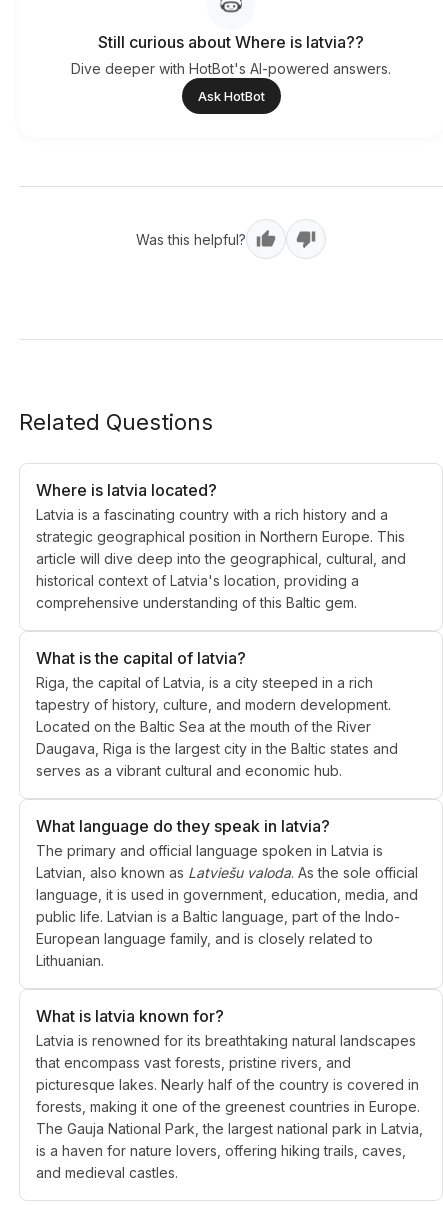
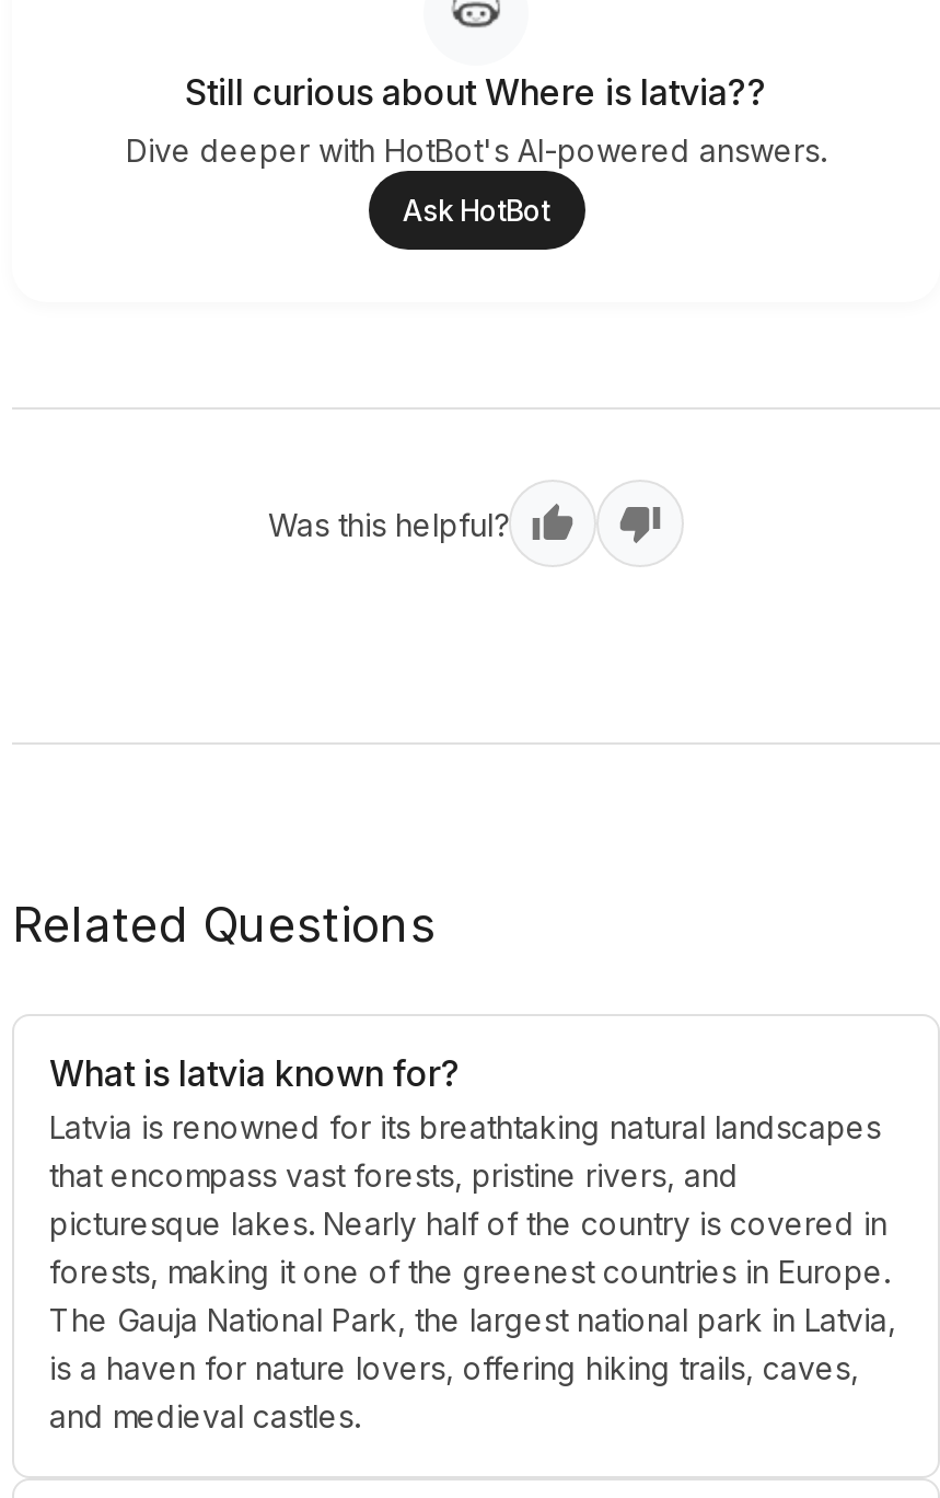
- Where is latvia located?
- Latvia is a fascinating country with a rich history and a
- strategic geographical position in Northern Europe. This
- article will dive deep into the geographical, cultural, and
- historical context of Latvia's location, providing a
- comprehensive understanding of this Baltic gem.
- What is the capital of latvia?
- Riga, the capital of Latvia, is a city steeped in a rich
- tapestry of history, culture, and modern development.
- Located on the Baltic Sea at the mouth of the River
- Daugava, Riga is the largest city in the Baltic states and
- serves as a vibrant cultural and economic hub.
- What language do they speak in latvia?
- The primary and official language spoken in Latvia is
- Latvian, also known as Latviešu valoda. As the sole official
- language, it is used in government, education, media, and
- public life. Latvian is a Baltic language, part of the Indo-
- European language family, and is closely related to
- Lithuanian.
